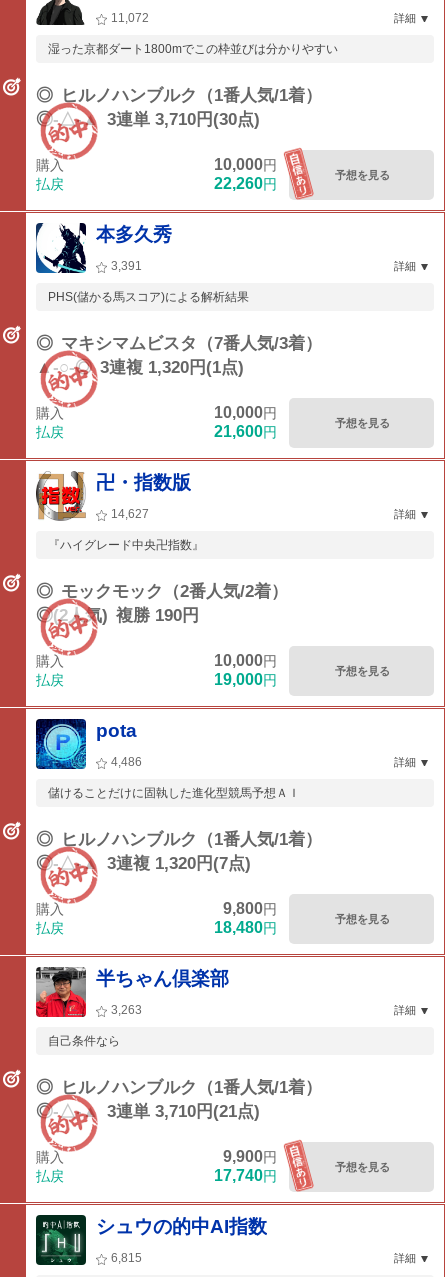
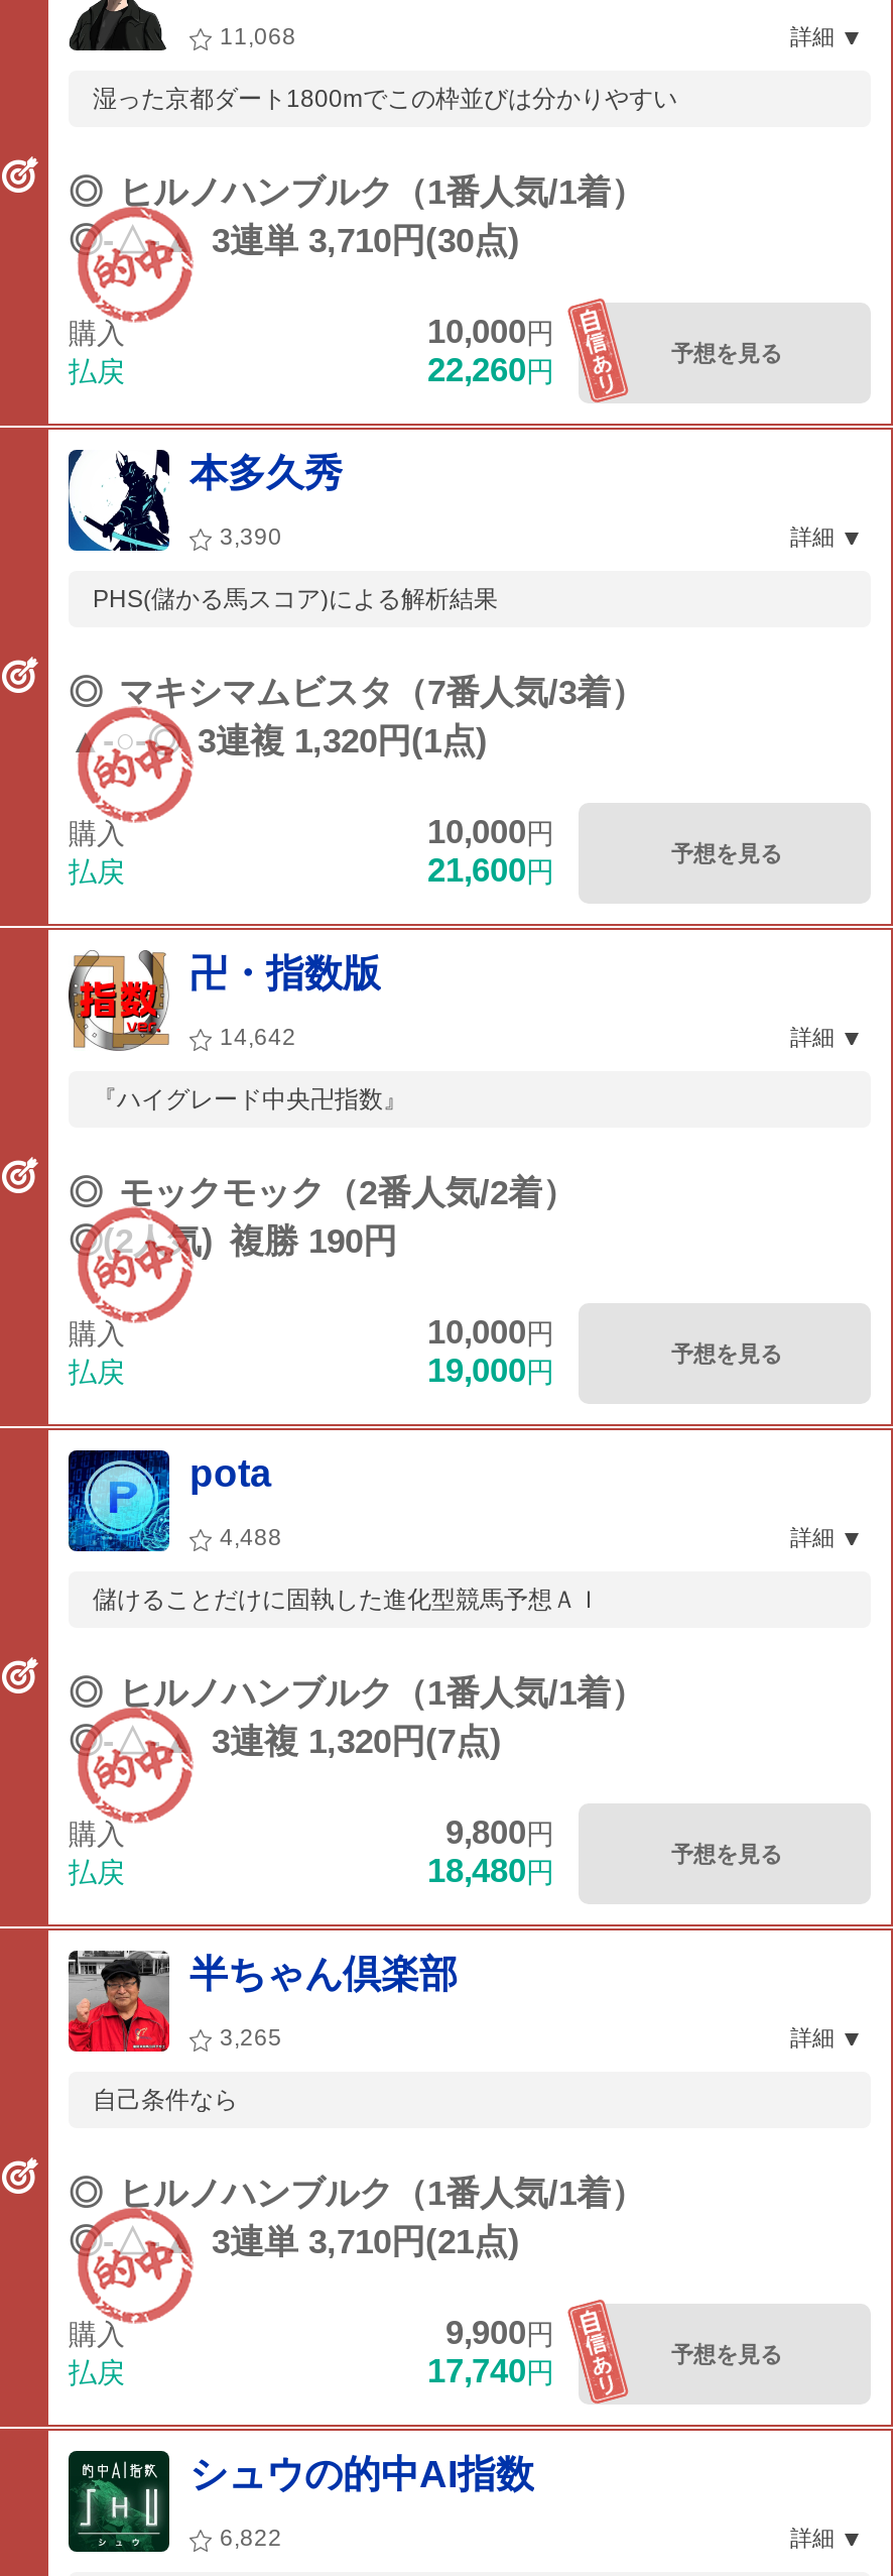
- 11,072
+ 11,068

- 3,391
+ 3,390

- 14,627
+ 14,642

- 4,486
+ 4,488

- 3,263
+ 3,265

- 6,815
+ 6,822
